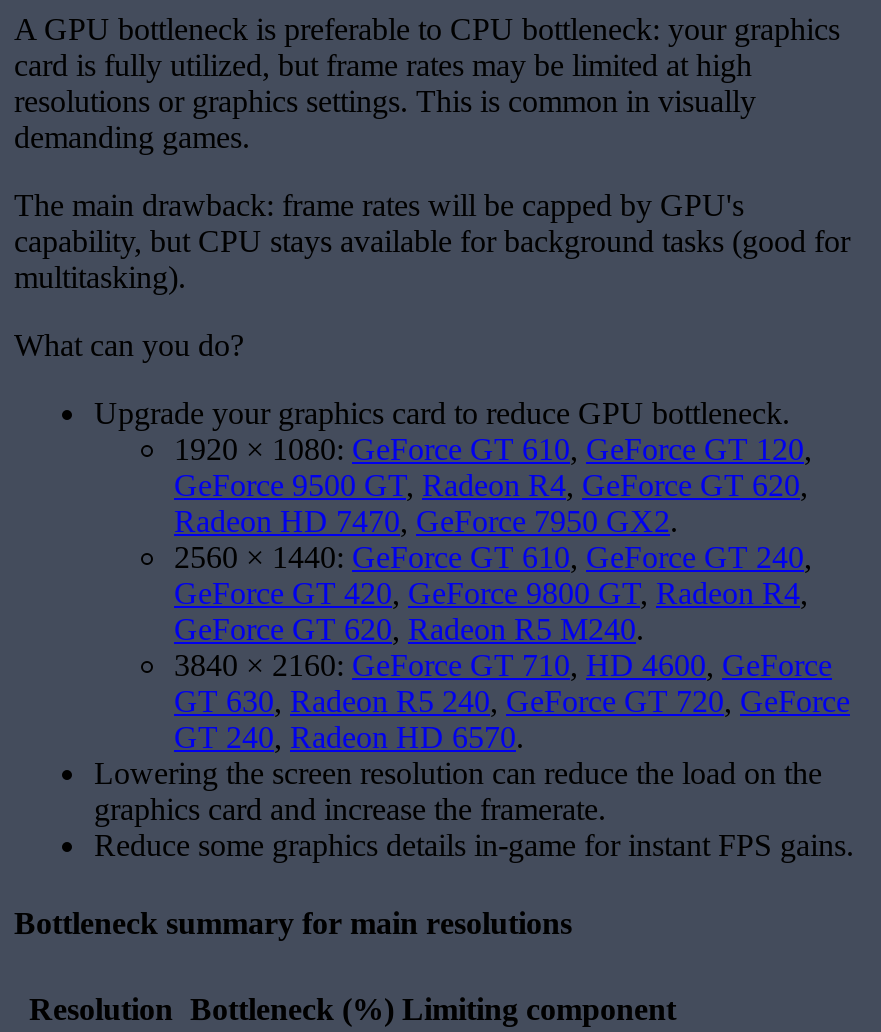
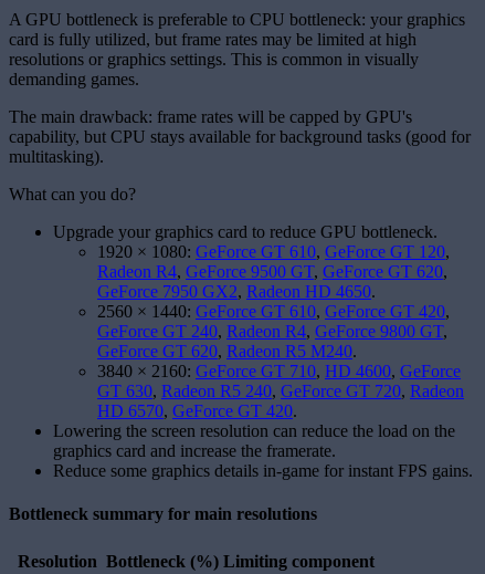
- GeForce 9500 GT, Radeon R4, GeForce GT 620,
- Radeon HD 7470, GeForce 7950 GX2.
- 2560 × 1440: GeForce GT 610, GeForce GT 240,
- GeForce GT 420, GeForce 9800 GT, Radeon R4,
+ Radeon R4, GeForce 9500 GT, GeForce GT 620,
+ GeForce 7950 GX2, Radeon HD 4650.
+ 2560 × 1440: GeForce GT 610, GeForce GT 420,
+ GeForce GT 240, Radeon R4, GeForce 9800 GT,

- GT 630, Radeon R5 240, GeForce GT 720, GeForce
- GT 240, Radeon HD 6570.
+ GT 630, Radeon R5 240, GeForce GT 720, Radeon
+ HD 6570, GeForce GT 420.
